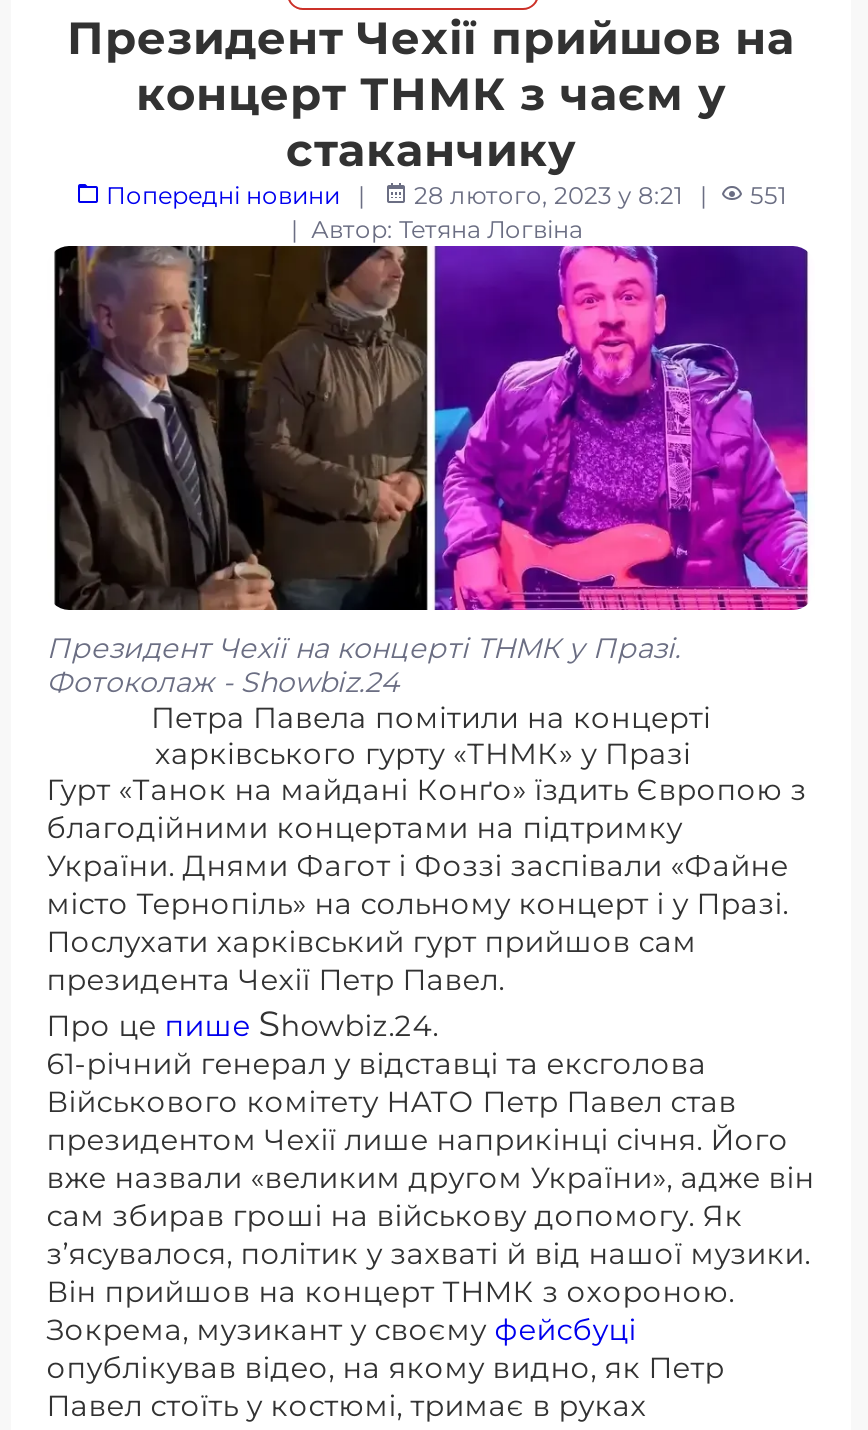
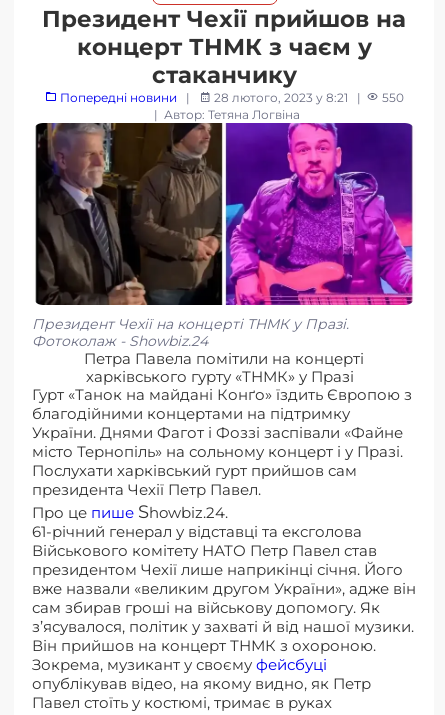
- 551
+ 550
